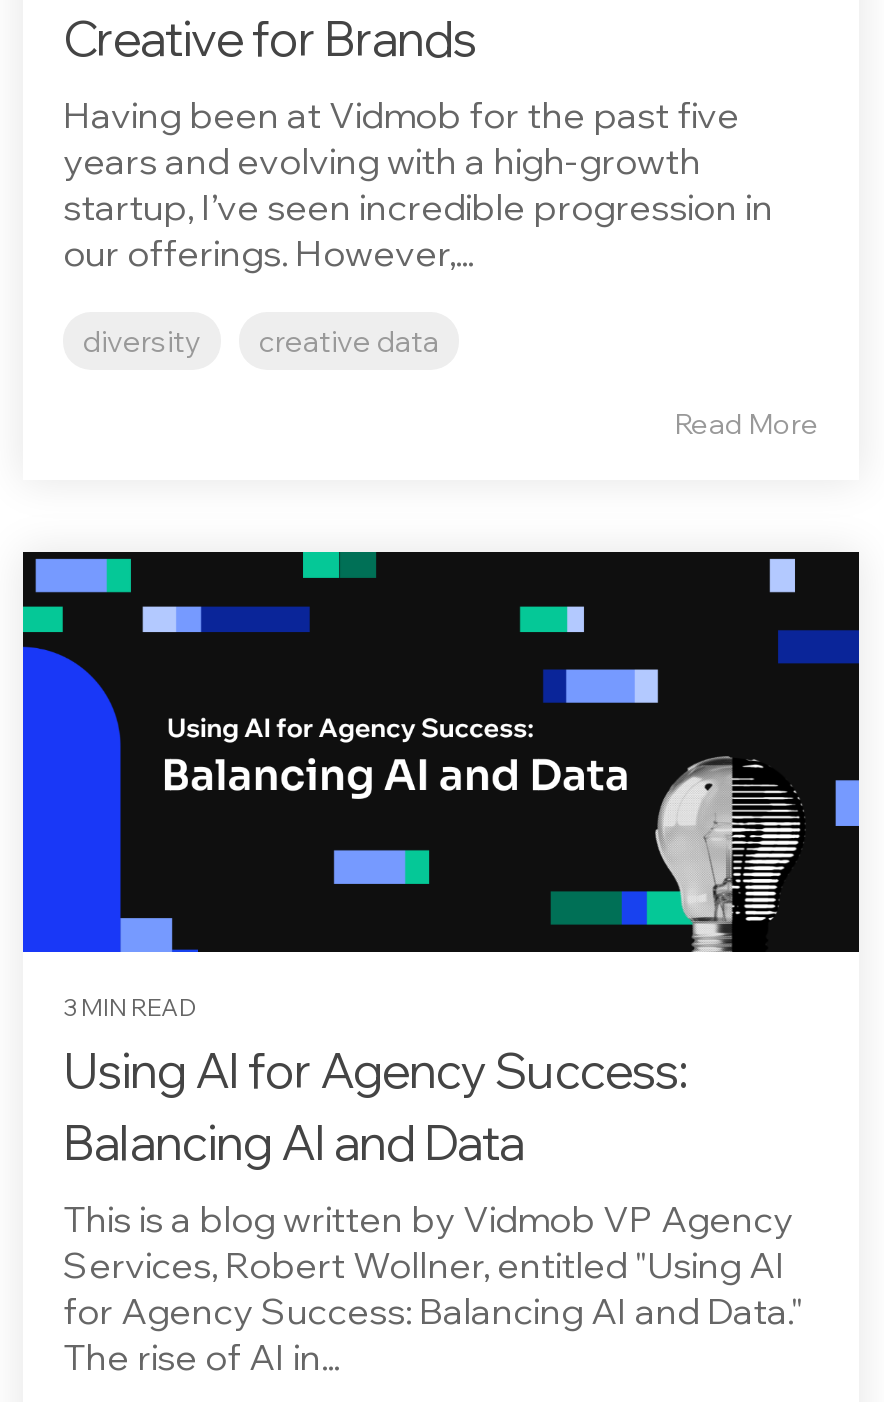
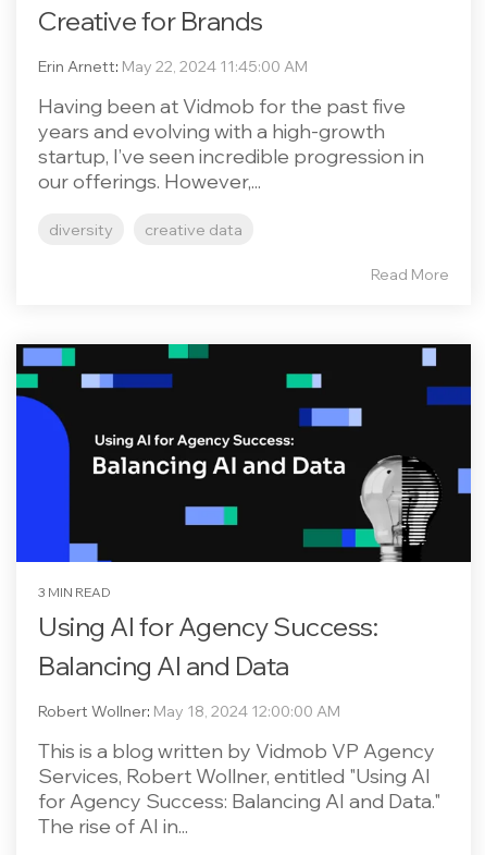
+ Erin Arnett: May 22, 2024 11:45:00 AM

+ Robert Wollner: May 18, 2024 12:00:00 AM
